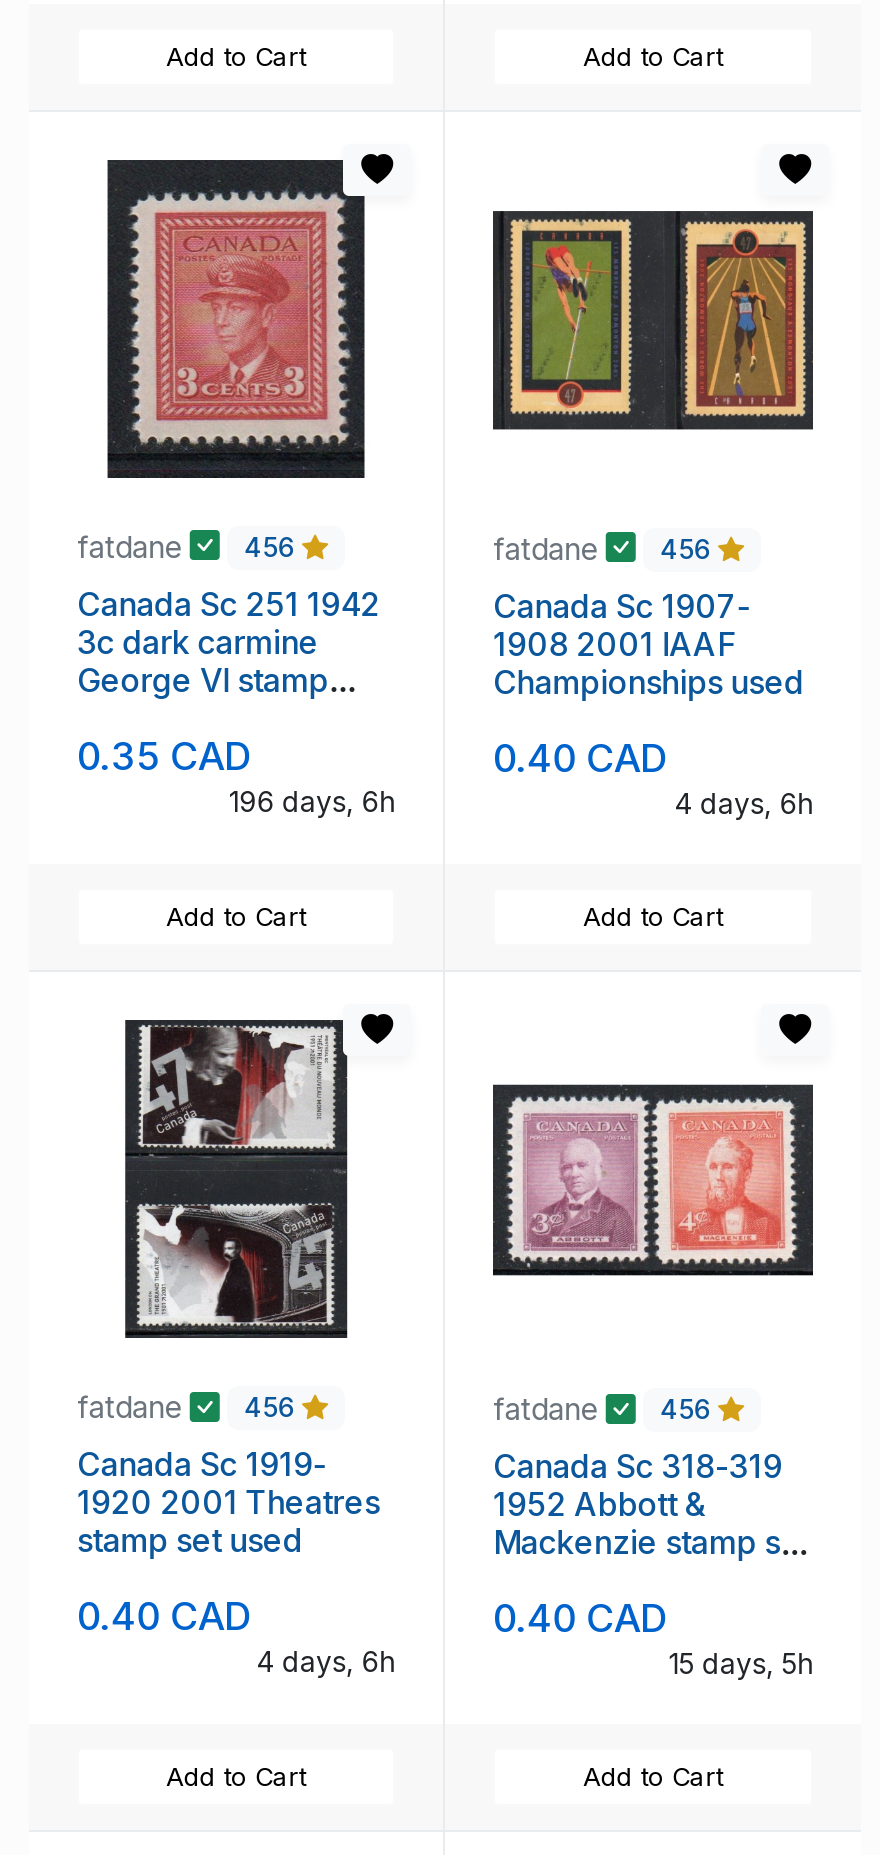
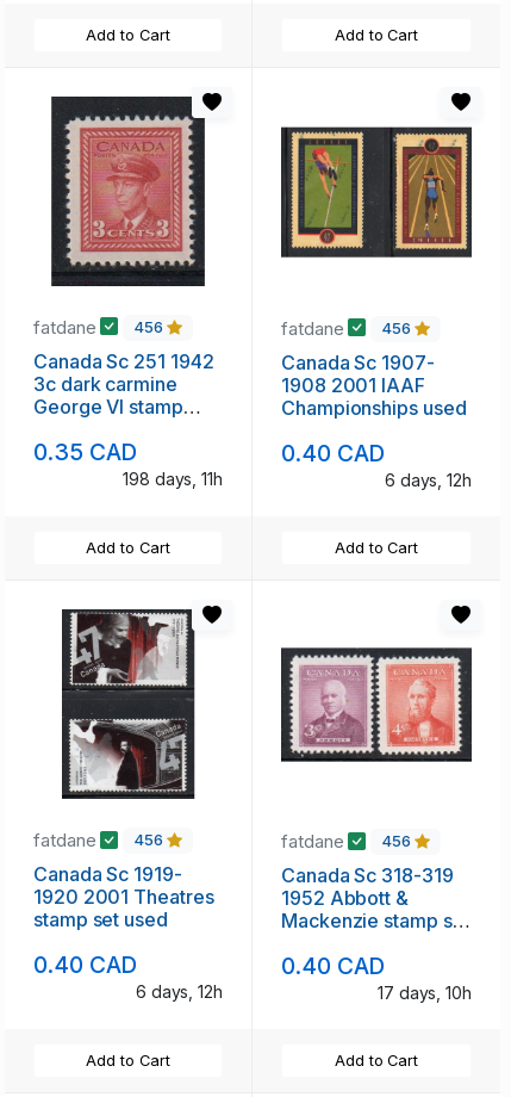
- 196 days, 6h
+ 198 days, 11h

- 4 days, 6h
+ 6 days, 12h

- 4 days, 6h
+ 6 days, 12h

- 15 days, 5h
+ 17 days, 10h
